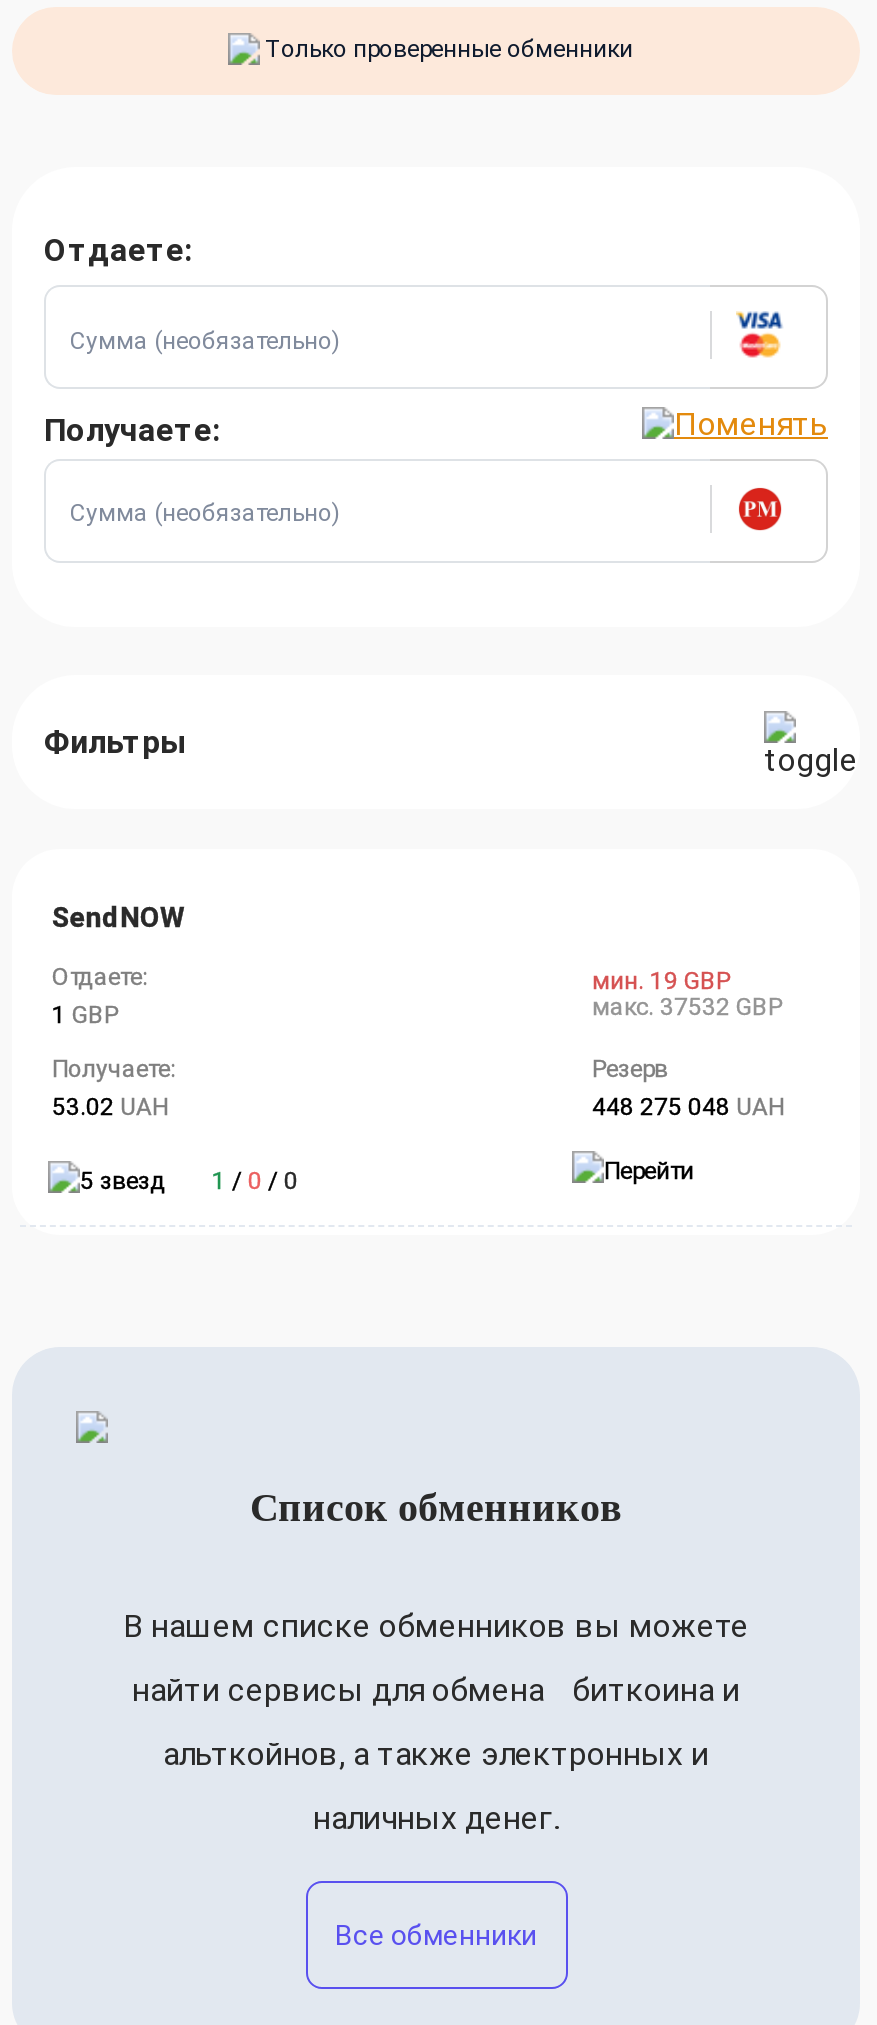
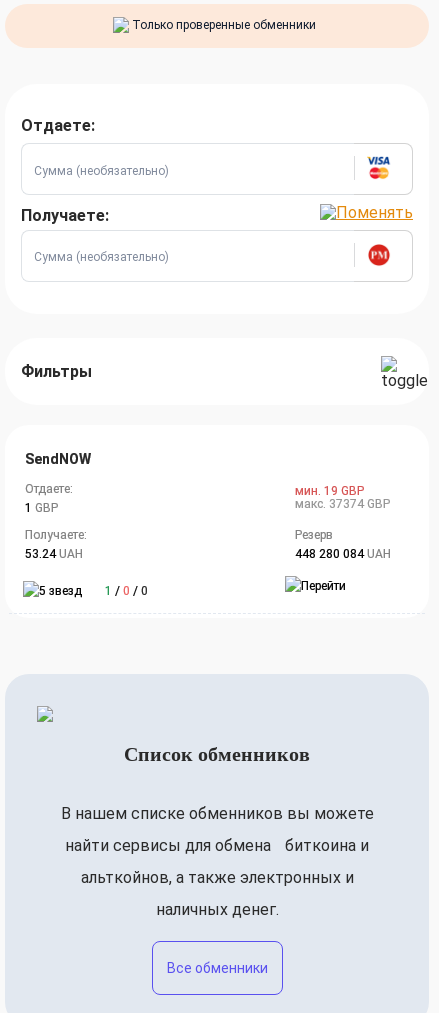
- макс. 37532 GBP
+ макс. 37374 GBP

- 53.02 UAH
+ 53.24 UAH

- 448 275 048 UAH
+ 448 280 084 UAH
